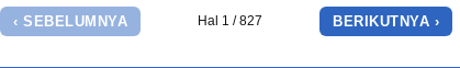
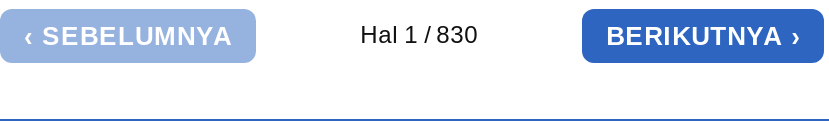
- Hal 1 / 827
+ Hal 1 / 830
